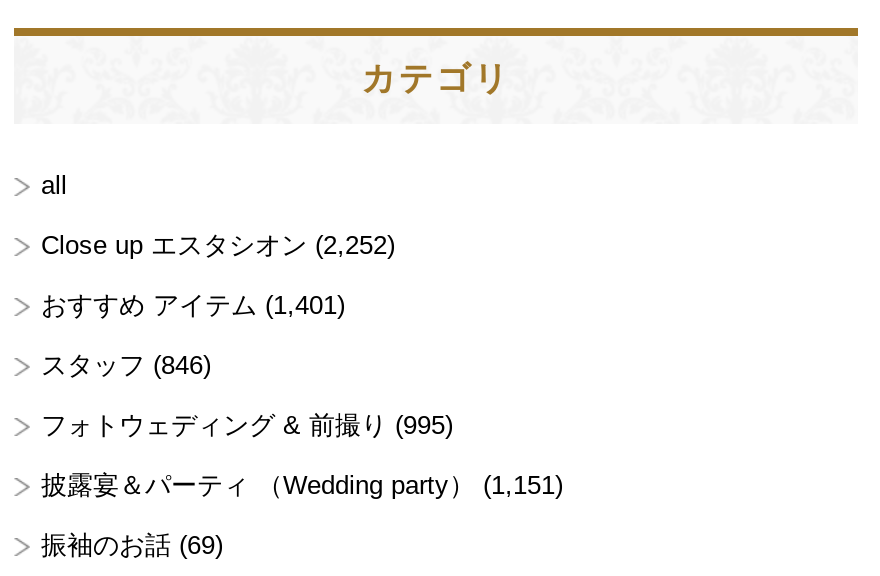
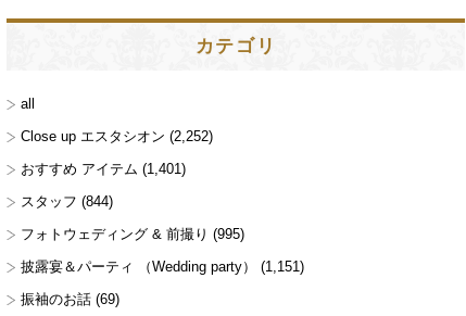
- スタッフ(846)
+ スタッフ(844)
